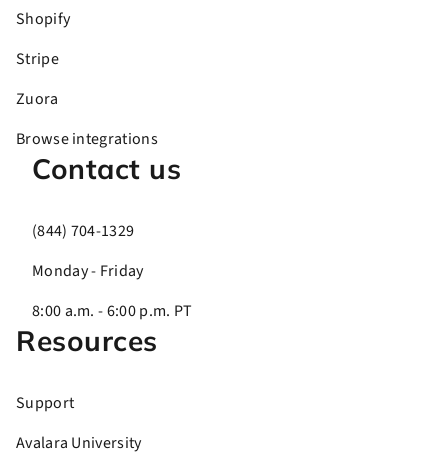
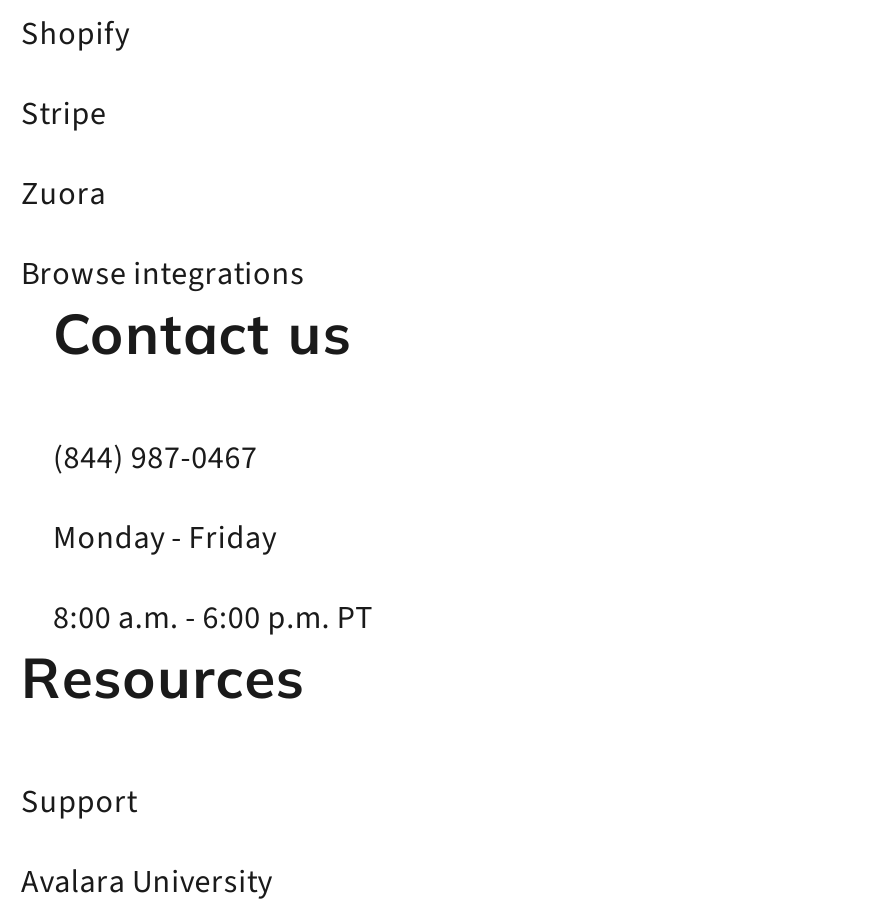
- (844) 704-1329
+ (844) 987-0467
